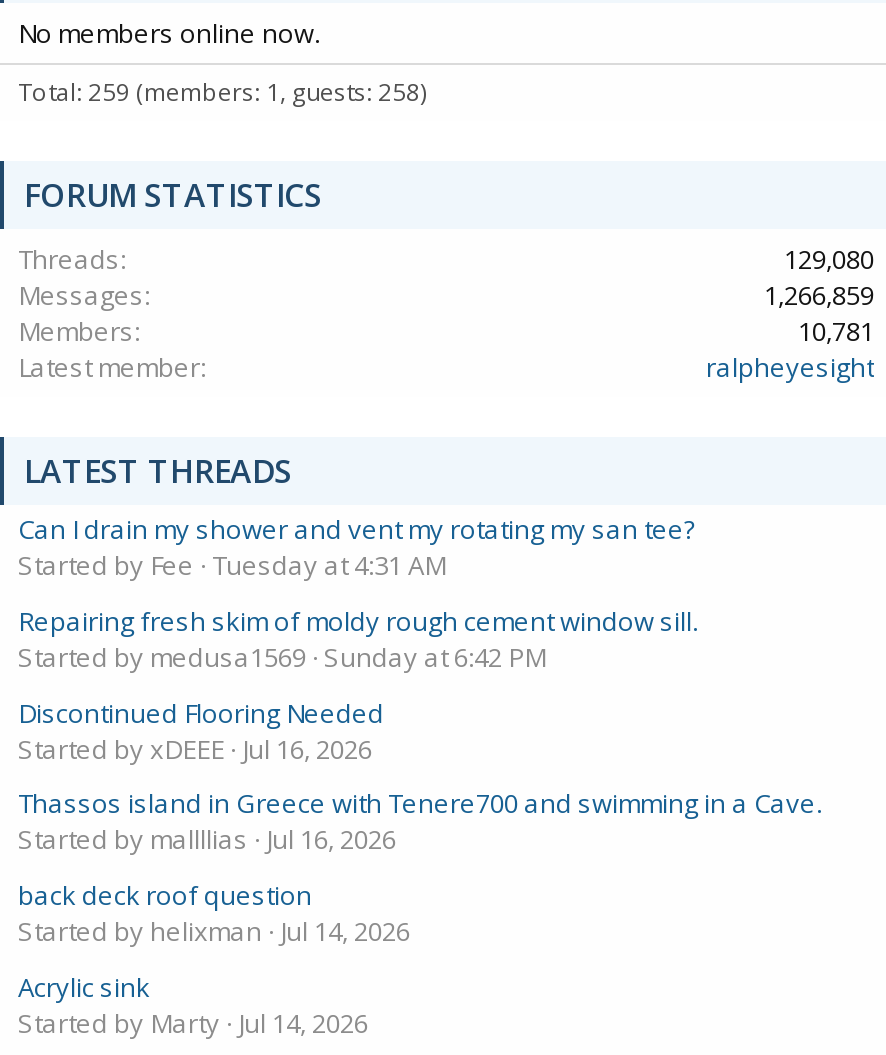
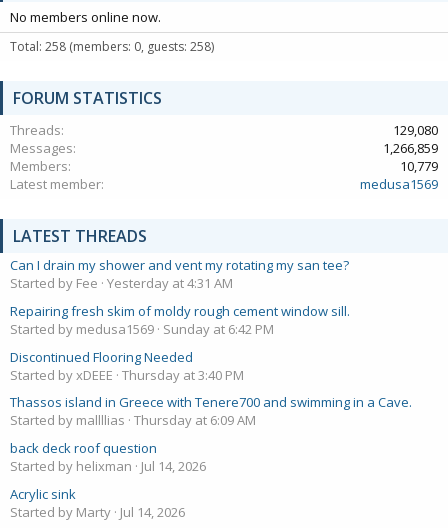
- Total: 259 (members: 1, guests: 258)
+ Total: 258 (members: 0, guests: 258)

- 10,781
+ 10,779

- ralpheyesight
+ medusa1569

- Started by Fee Tuesday at 4:31 AM
+ Started by Fee Yesterday at 4:31 AM

- Started by xDEEE Jul 16, 2026
+ Started by xDEEE Thursday at 3:40 PM

- Started by mallllias Jul 16, 2026
+ Started by mallllias Thursday at 6:09 AM
